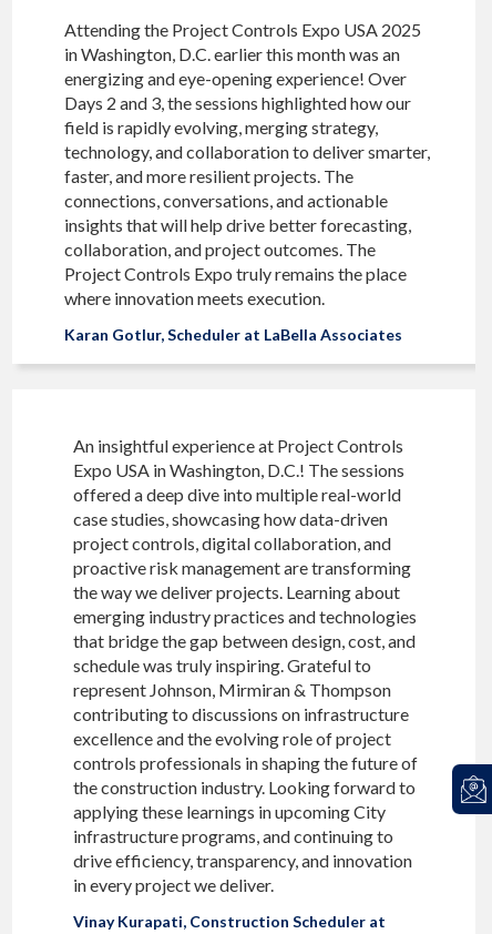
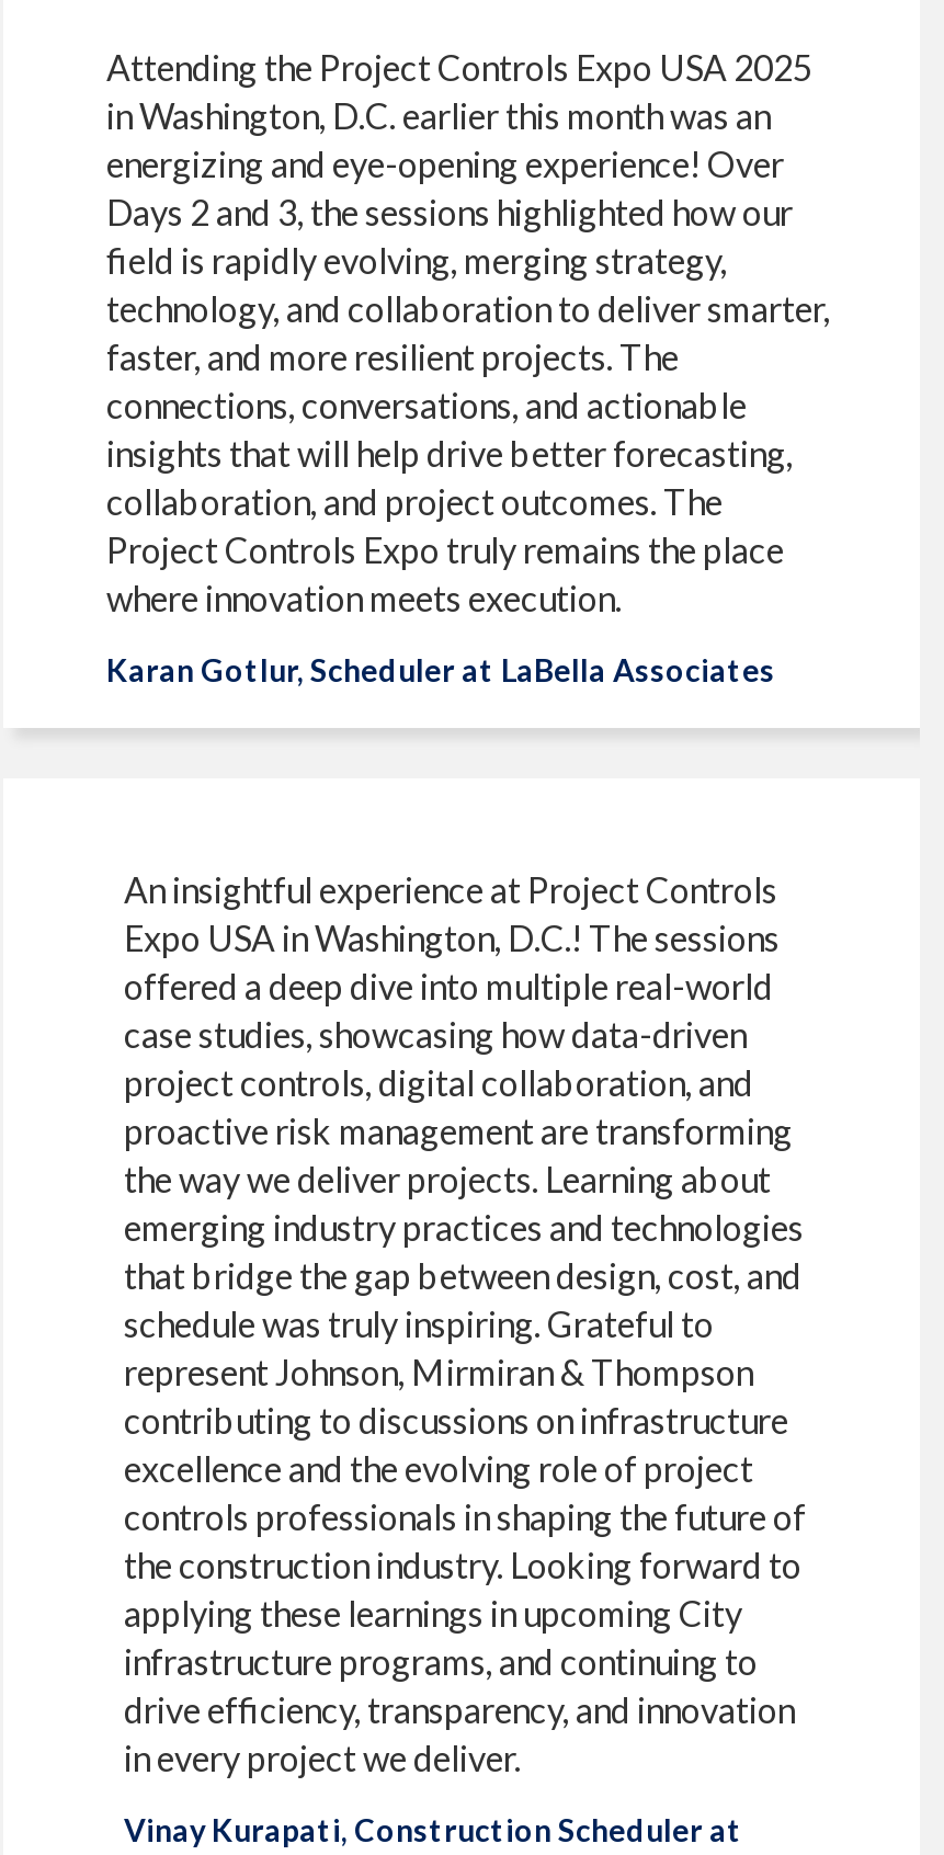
- [image]
